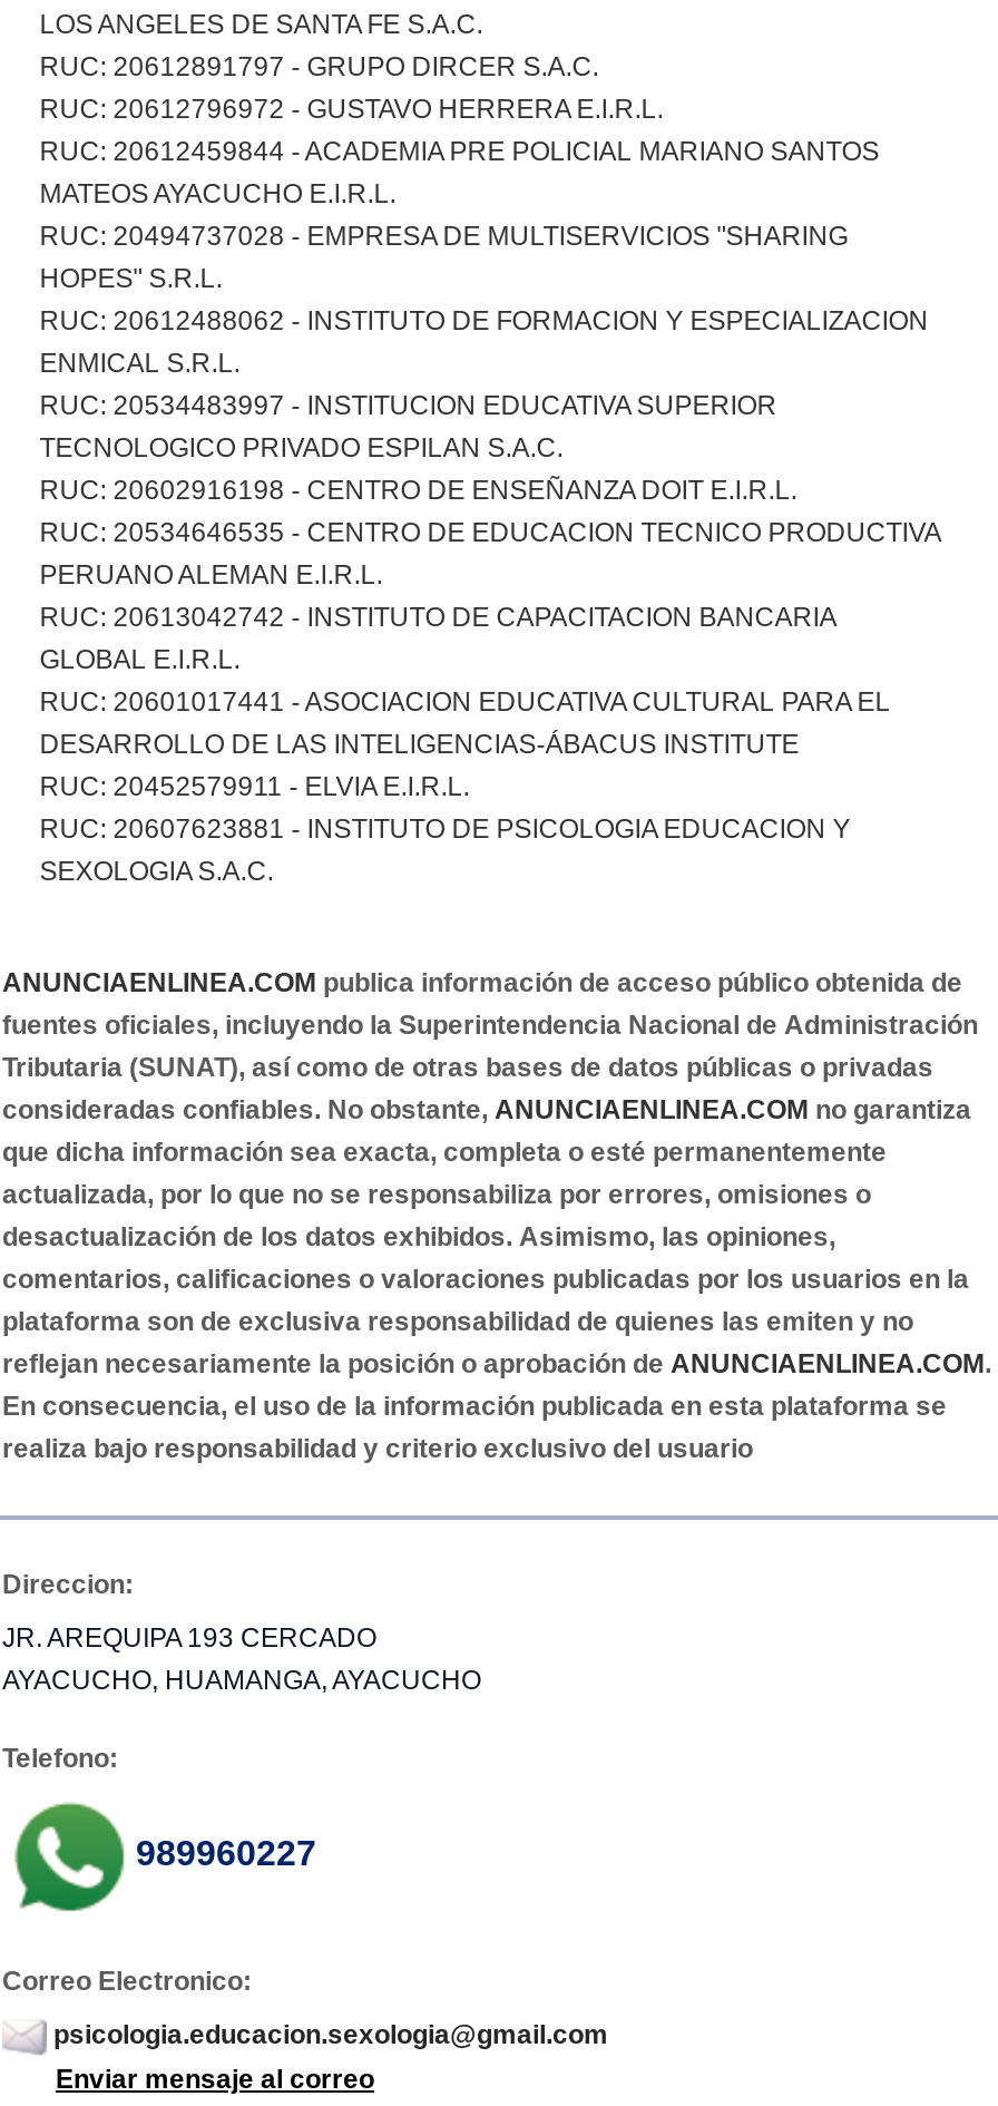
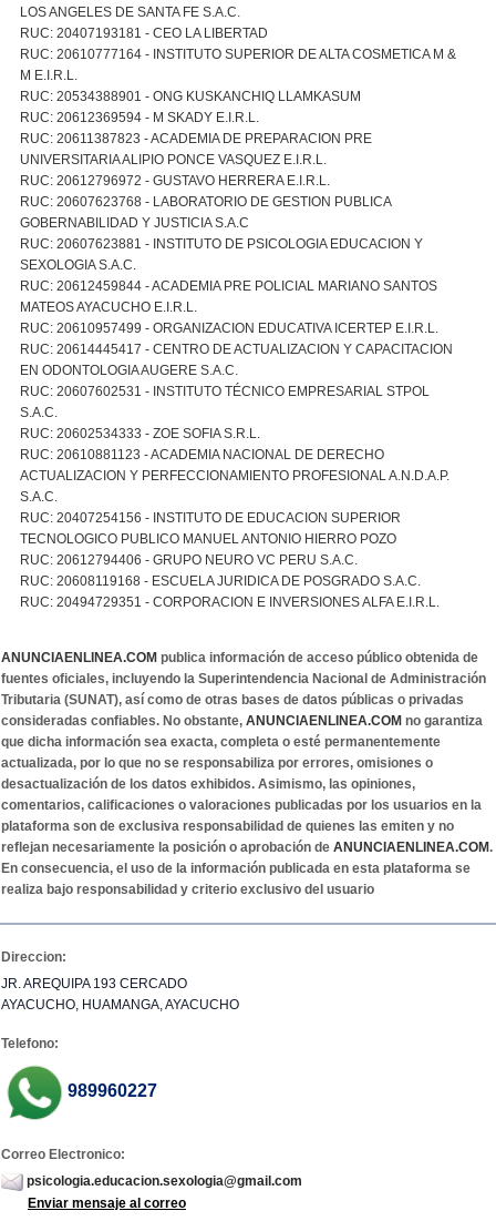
- RUC: 20612891797 - GRUPO DIRCER S.A.C.
+ RUC: 20407193181 - CEO LA LIBERTAD
+ RUC: 20610777164 - INSTITUTO SUPERIOR DE ALTA COSMETICA M &
+ M E.I.R.L.
+ RUC: 20534388901 - ONG KUSKANCHIQ LLAMKASUM
+ RUC: 20612369594 - M SKADY E.I.R.L.
+ RUC: 20611387823 - ACADEMIA DE PREPARACION PRE
+ UNIVERSITARIA ALIPIO PONCE VASQUEZ E.I.R.L.

moved down: RUC: 20612459844 - ACADEMIA PRE POLICIAL MARIANO SANTOS | MATEOS AYACUCHO E.I.R.L.

- RUC: 20494737028 - EMPRESA DE MULTISERVICIOS "SHARING
- HOPES" S.R.L.
- RUC: 20612488062 - INSTITUTO DE FORMACION Y ESPECIALIZACION
- ENMICAL S.R.L.
- RUC: 20534483997 - INSTITUCION EDUCATIVA SUPERIOR
- TECNOLOGICO PRIVADO ESPILAN S.A.C.
- RUC: 20602916198 - CENTRO DE ENSEÑANZA DOIT E.I.R.L.
- RUC: 20534646535 - CENTRO DE EDUCACION TECNICO PRODUCTIVA
- PERUANO ALEMAN E.I.R.L.
- RUC: 20613042742 - INSTITUTO DE CAPACITACION BANCARIA
- GLOBAL E.I.R.L.
- RUC: 20601017441 - ASOCIACION EDUCATIVA CULTURAL PARA EL
- DESARROLLO DE LAS INTELIGENCIAS-ÁBACUS INSTITUTE
- RUC: 20452579911 - ELVIA E.I.R.L.
+ RUC: 20607623768 - LABORATORIO DE GESTION PUBLICA
+ GOBERNABILIDAD Y JUSTICIA S.A.C

moved up: RUC: 20607623881 - INSTITUTO DE PSICOLOGIA EDUCACION Y | SEXOLOGIA S.A.C.

+ RUC: 20610957499 - ORGANIZACION EDUCATIVA ICERTEP E.I.R.L.
+ RUC: 20614445417 - CENTRO DE ACTUALIZACION Y CAPACITACION
+ EN ODONTOLOGIA AUGERE S.A.C.
+ RUC: 20607602531 - INSTITUTO TÉCNICO EMPRESARIAL STPOL
+ S.A.C.
+ RUC: 20602534333 - ZOE SOFIA S.R.L.
+ RUC: 20610881123 - ACADEMIA NACIONAL DE DERECHO
+ ACTUALIZACION Y PERFECCIONAMIENTO PROFESIONAL A.N.D.A.P.
+ S.A.C.
+ RUC: 20407254156 - INSTITUTO DE EDUCACION SUPERIOR
+ TECNOLOGICO PUBLICO MANUEL ANTONIO HIERRO POZO
+ RUC: 20612794406 - GRUPO NEURO VC PERU S.A.C.
+ RUC: 20608119168 - ESCUELA JURIDICA DE POSGRADO S.A.C.
+ RUC: 20494729351 - CORPORACION E INVERSIONES ALFA E.I.R.L.
